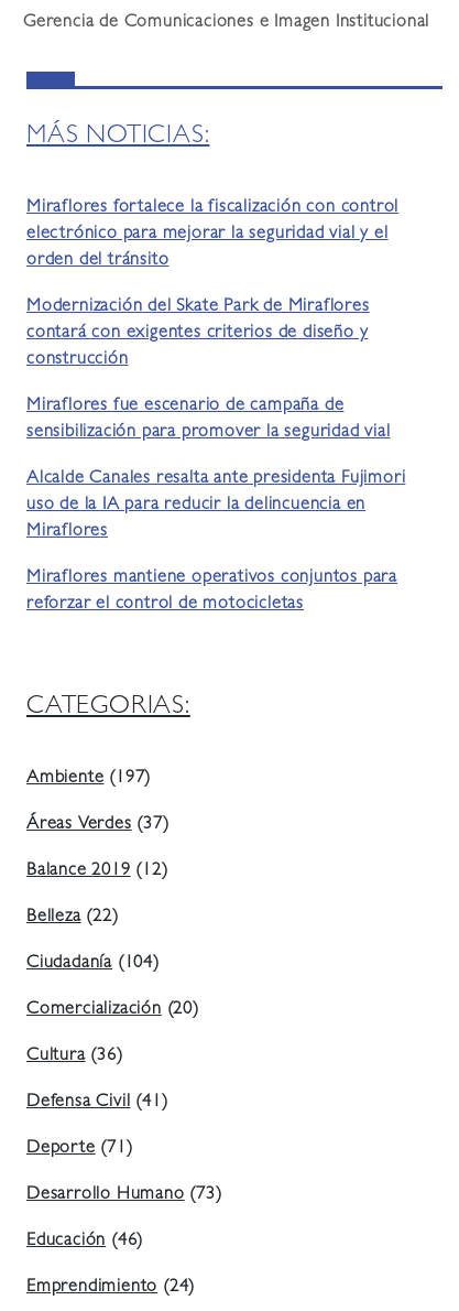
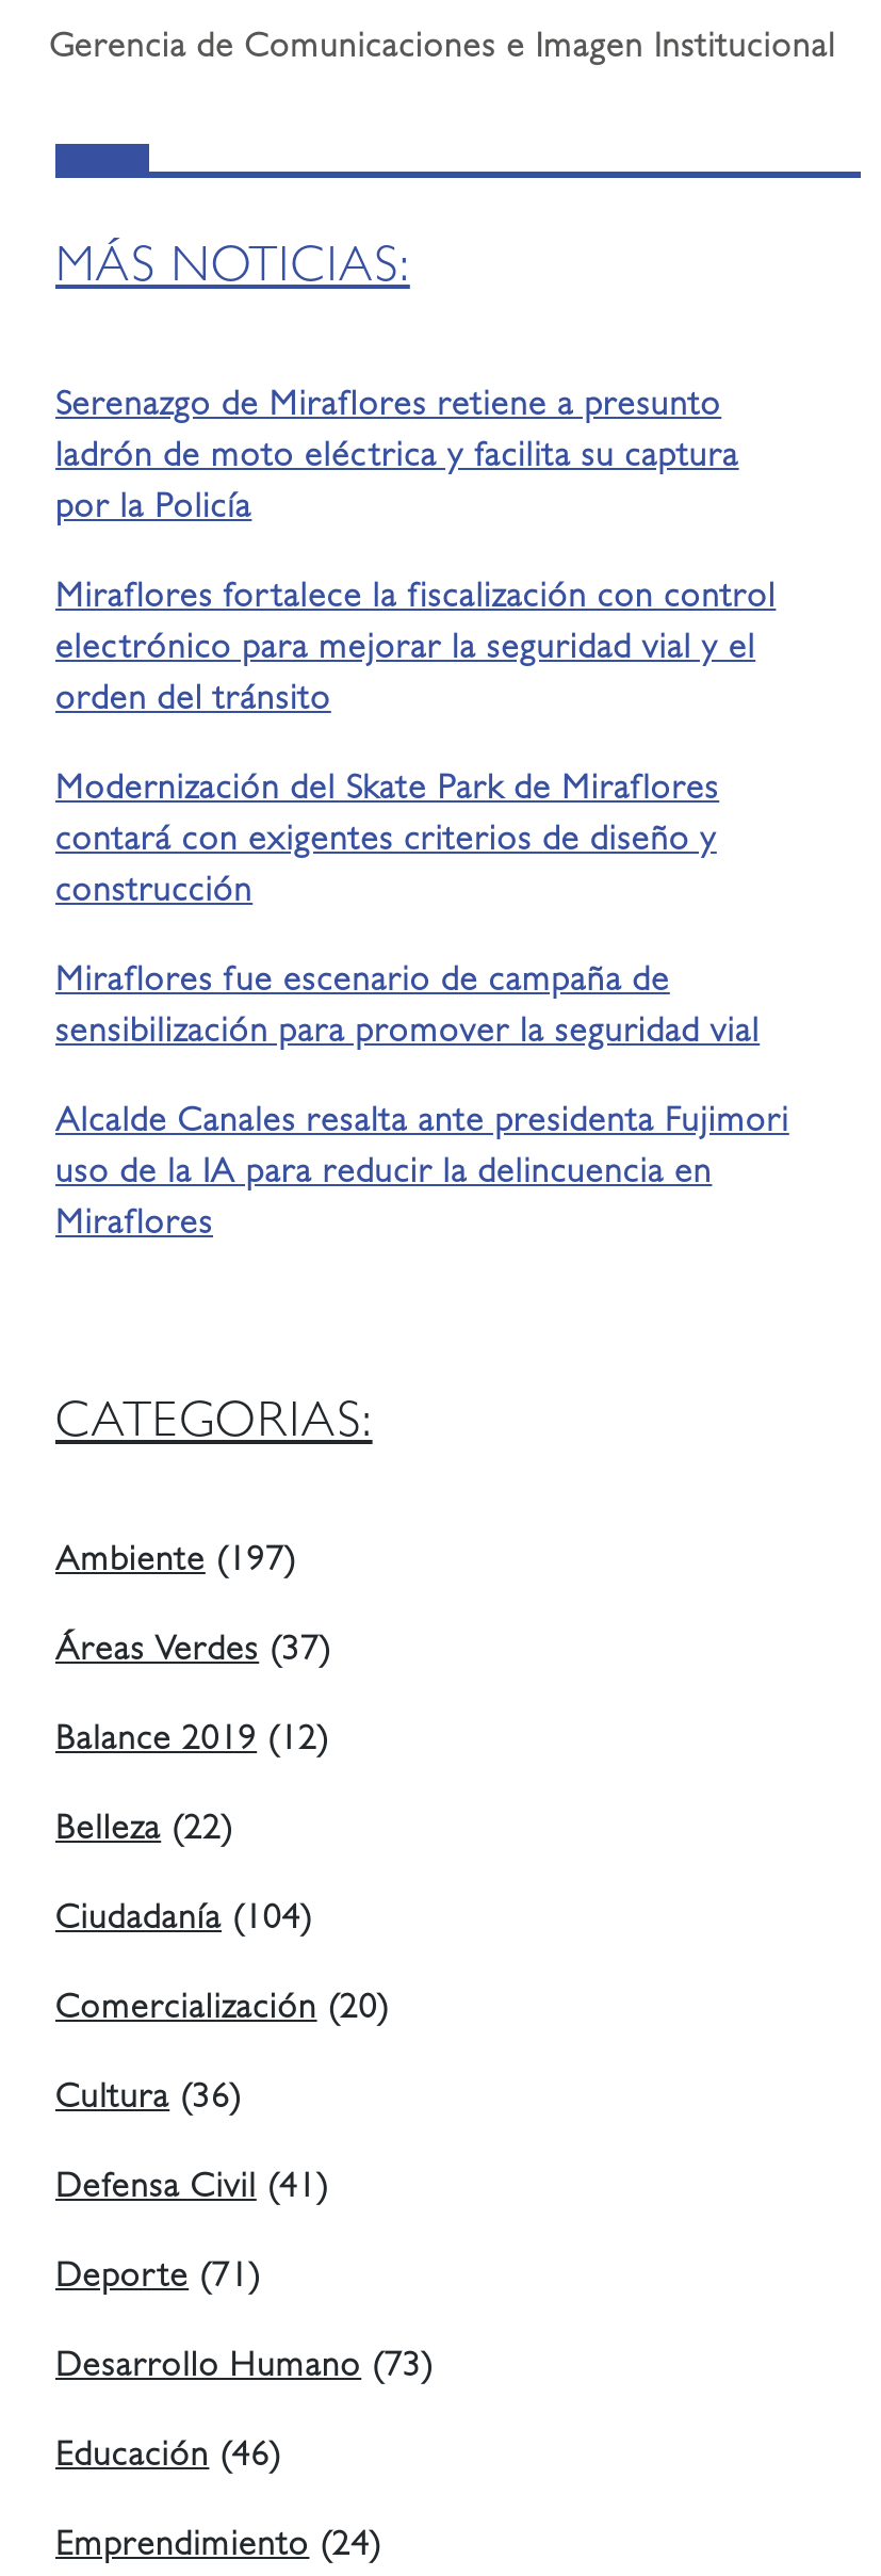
+ Serenazgo de Miraflores retiene a presunto
+ ladrón de moto eléctrica y facilita su captura
+ por la Policía

moved down: Miraflores fortalece la fiscalización con control | electrónico para mejorar la seguridad vial y el | orden del tránsito | ... | uso de la IA para reducir la delincuencia en | Miraflores

- Miraflores mantiene operativos conjuntos para
- reforzar el control de motocicletas
